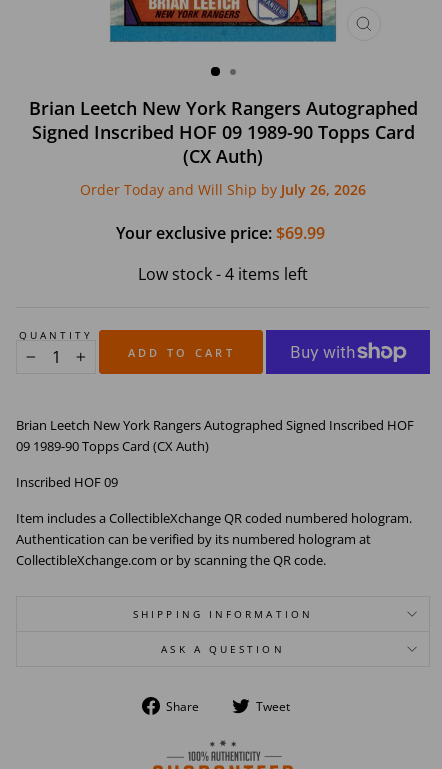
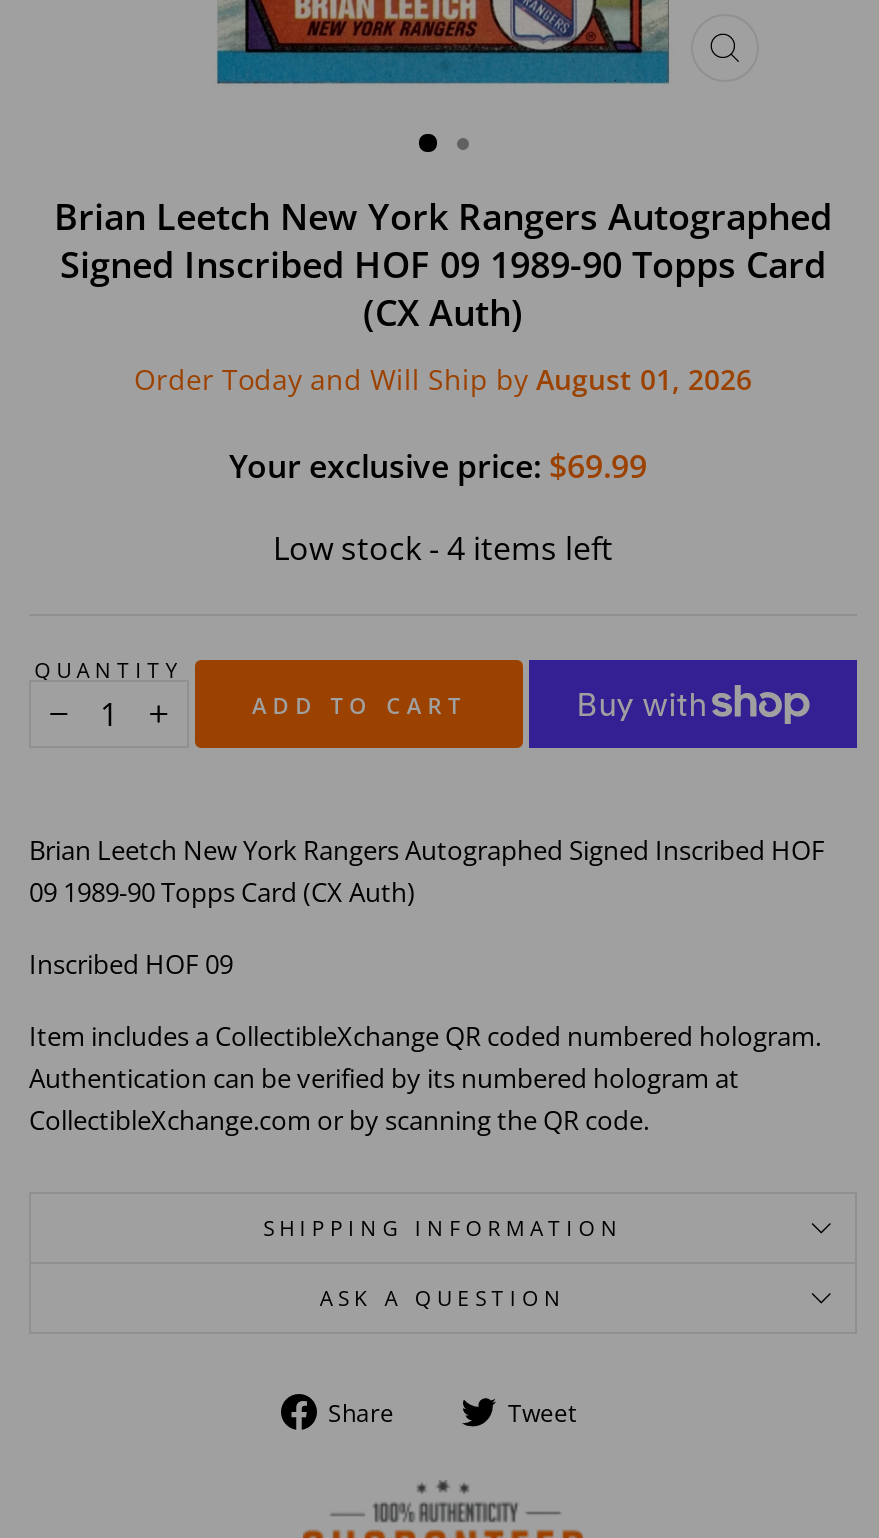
- Order Today and Will Ship by July 26, 2026
+ Order Today and Will Ship by August 01, 2026
